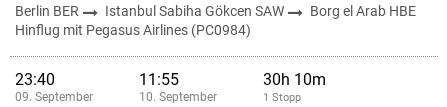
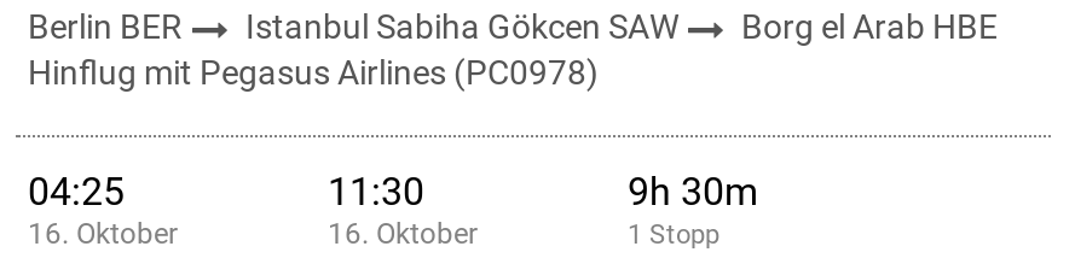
- Hinflug mit Pegasus Airlines (PC0984)
+ Hinflug mit Pegasus Airlines (PC0978)

- 23:40
- 09. September
+ 04:25
+ 16. Oktober

- 11:55
- 10. September
+ 11:30
+ 16. Oktober

- 30h 10m
+ 9h 30m
